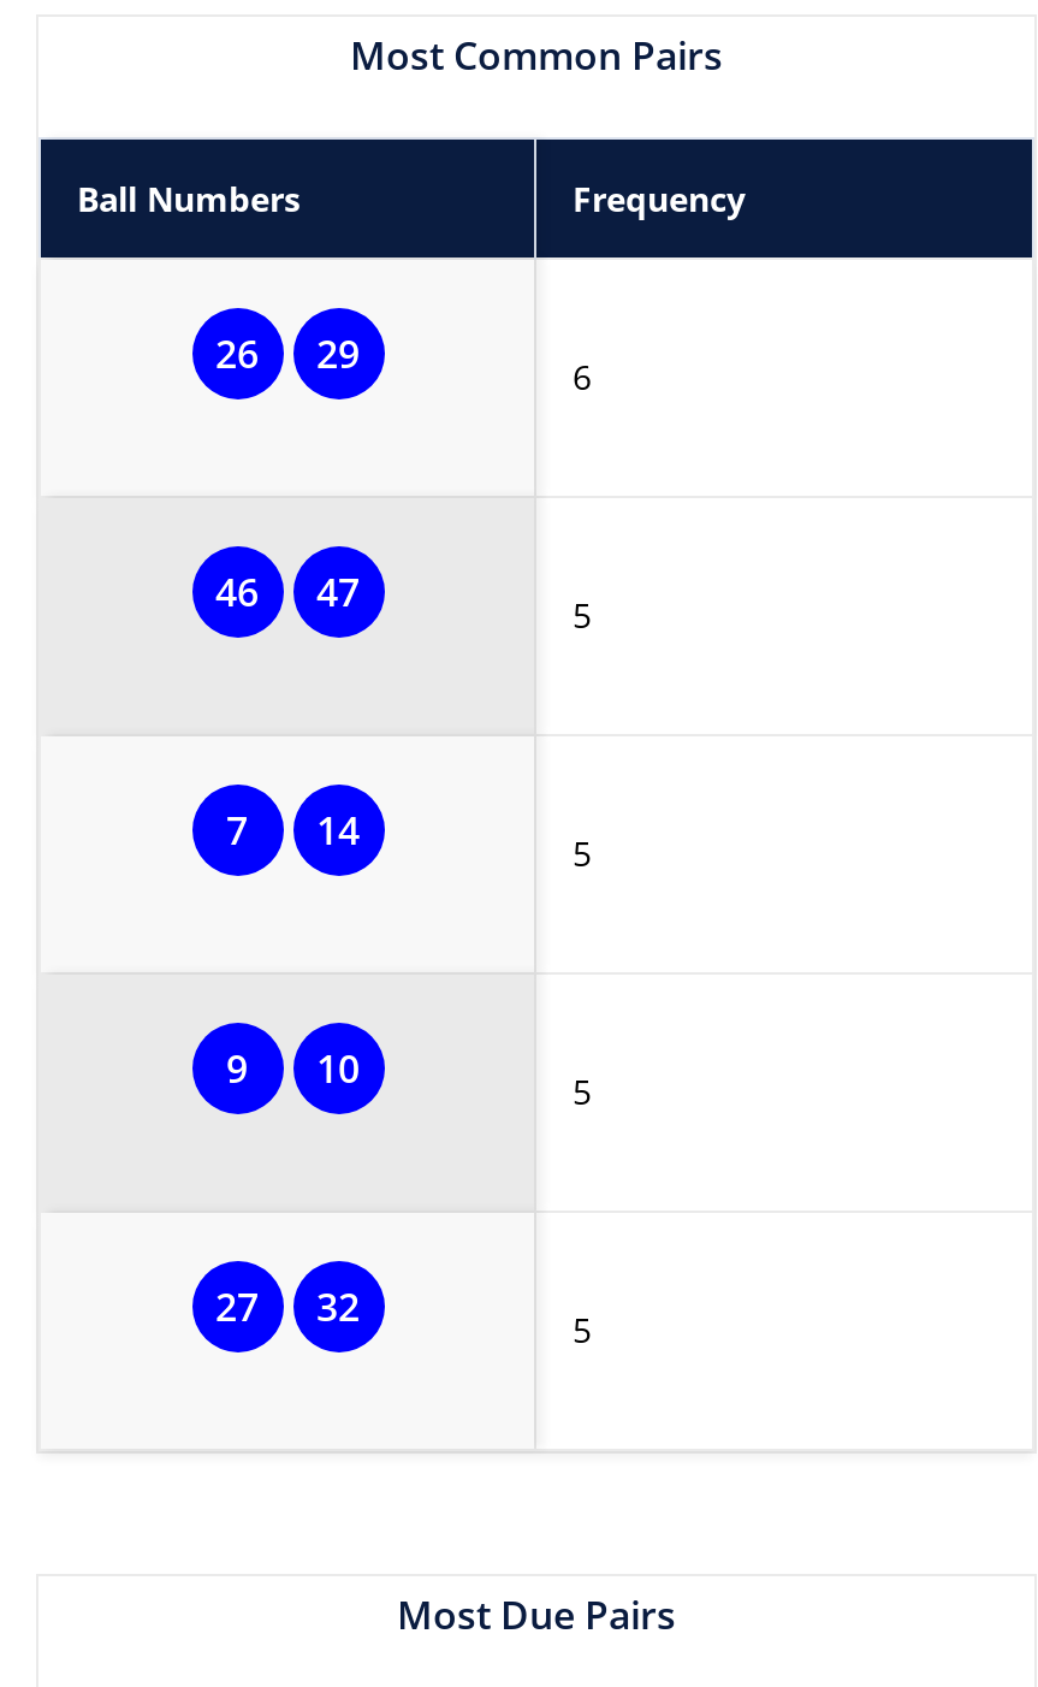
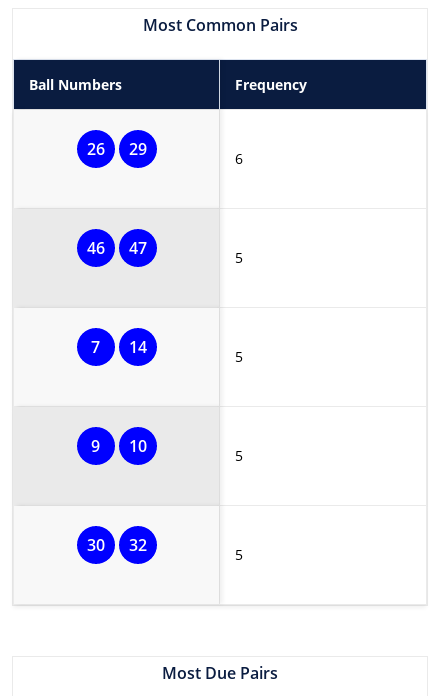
- 27 32
+ 30 32
